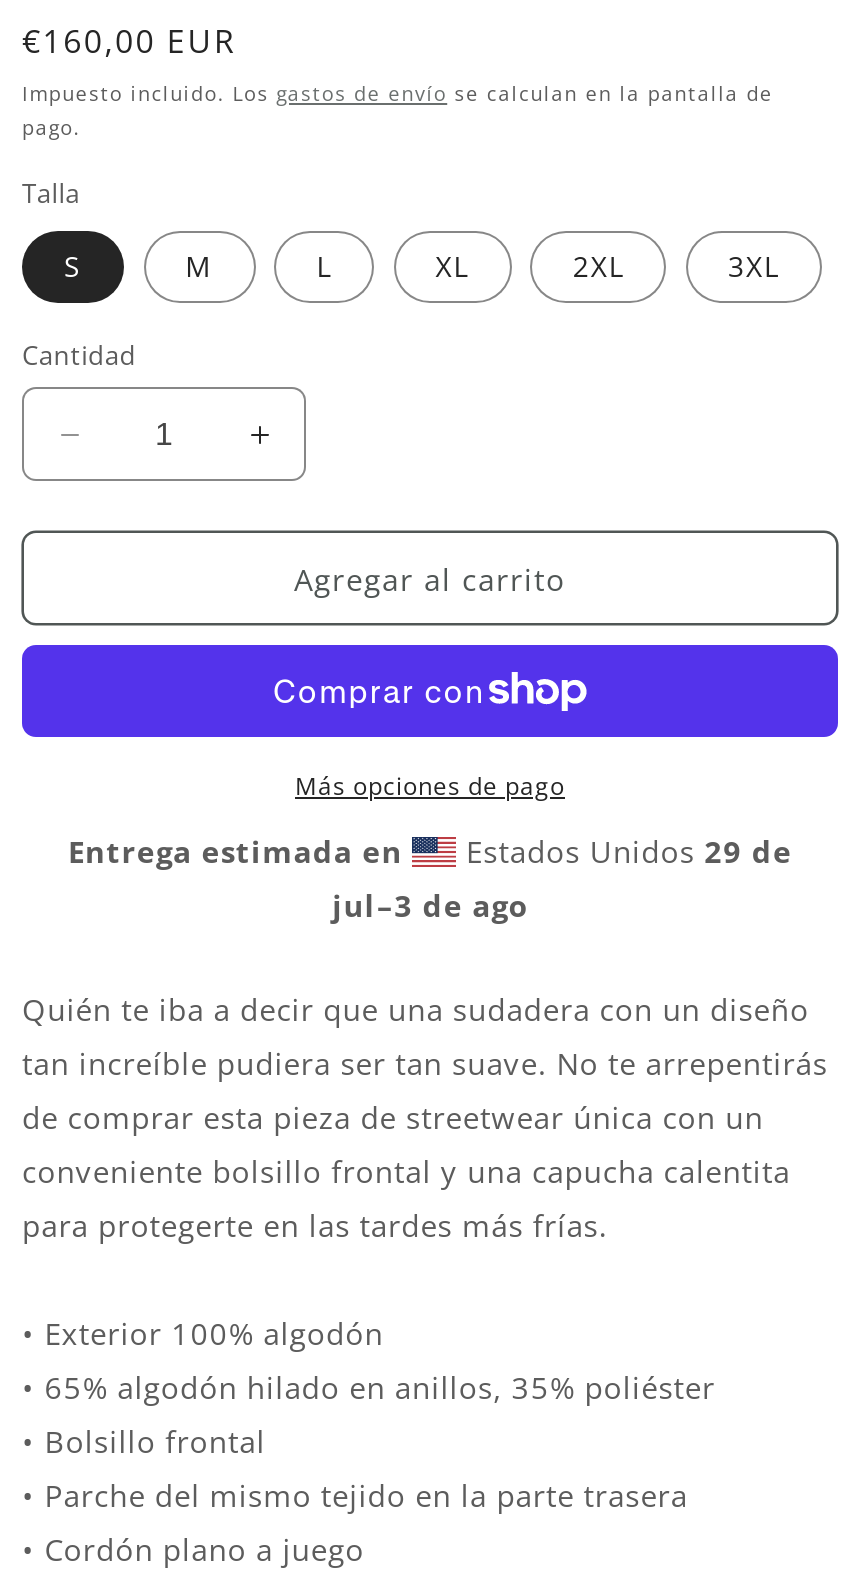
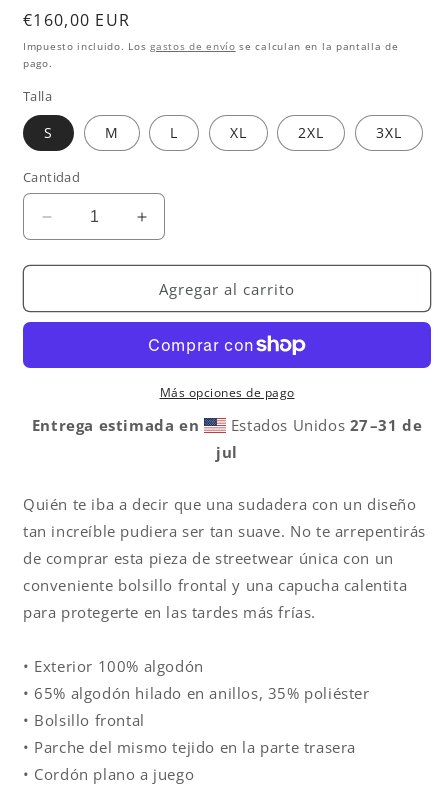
- Estados Unidos 29 de
- jul–3 de ago
+ Estados Unidos 27–31 de
+ jul
